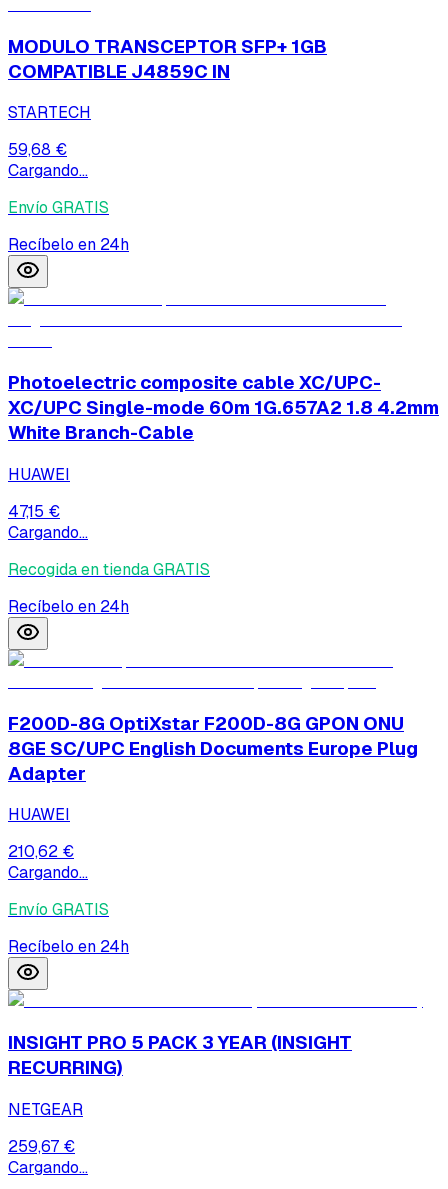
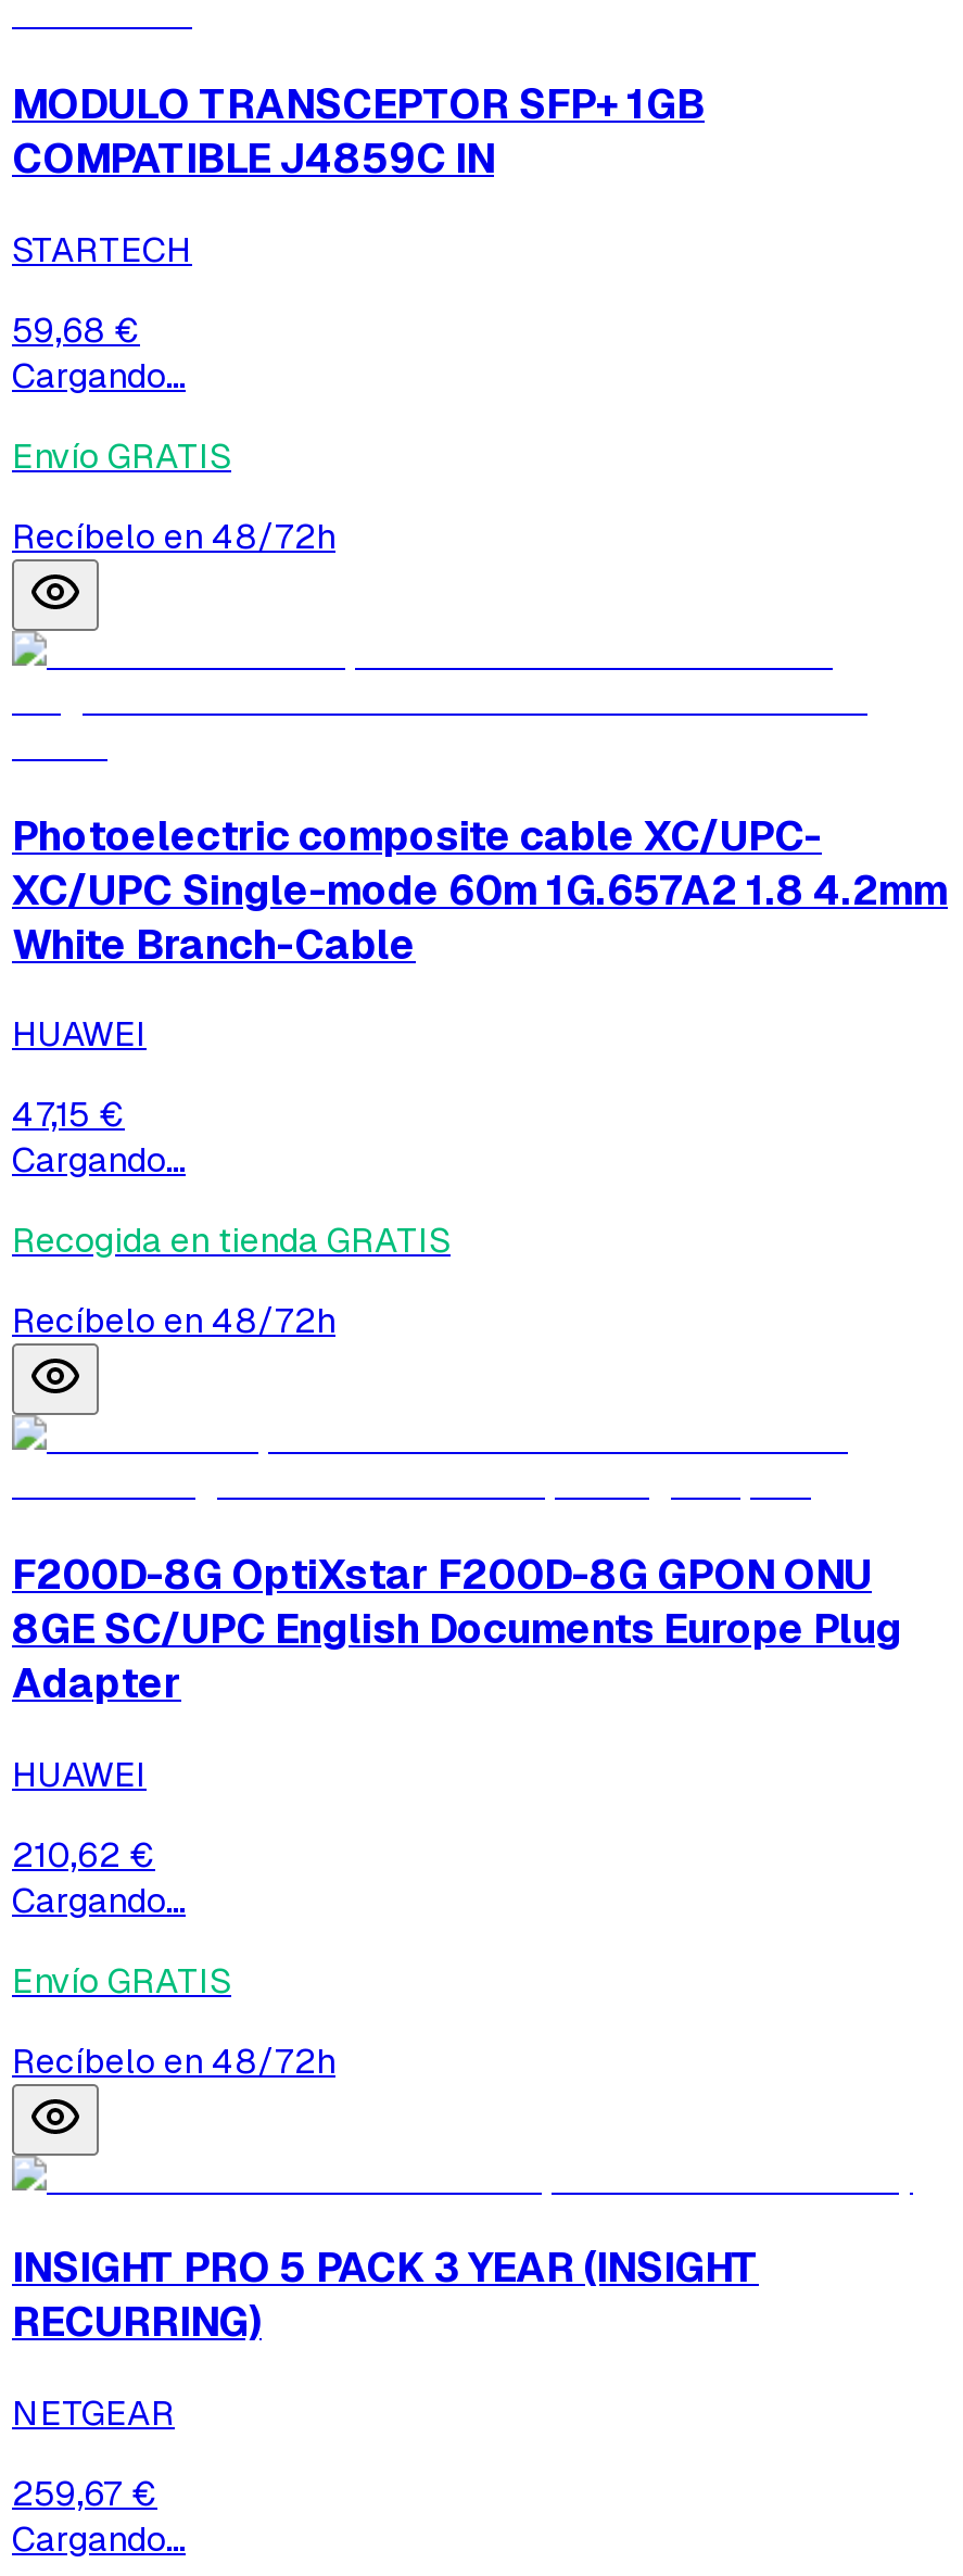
- Recíbelo en 24h
+ Recíbelo en 48/72h

- Recíbelo en 24h
+ Recíbelo en 48/72h

- Recíbelo en 24h
+ Recíbelo en 48/72h
